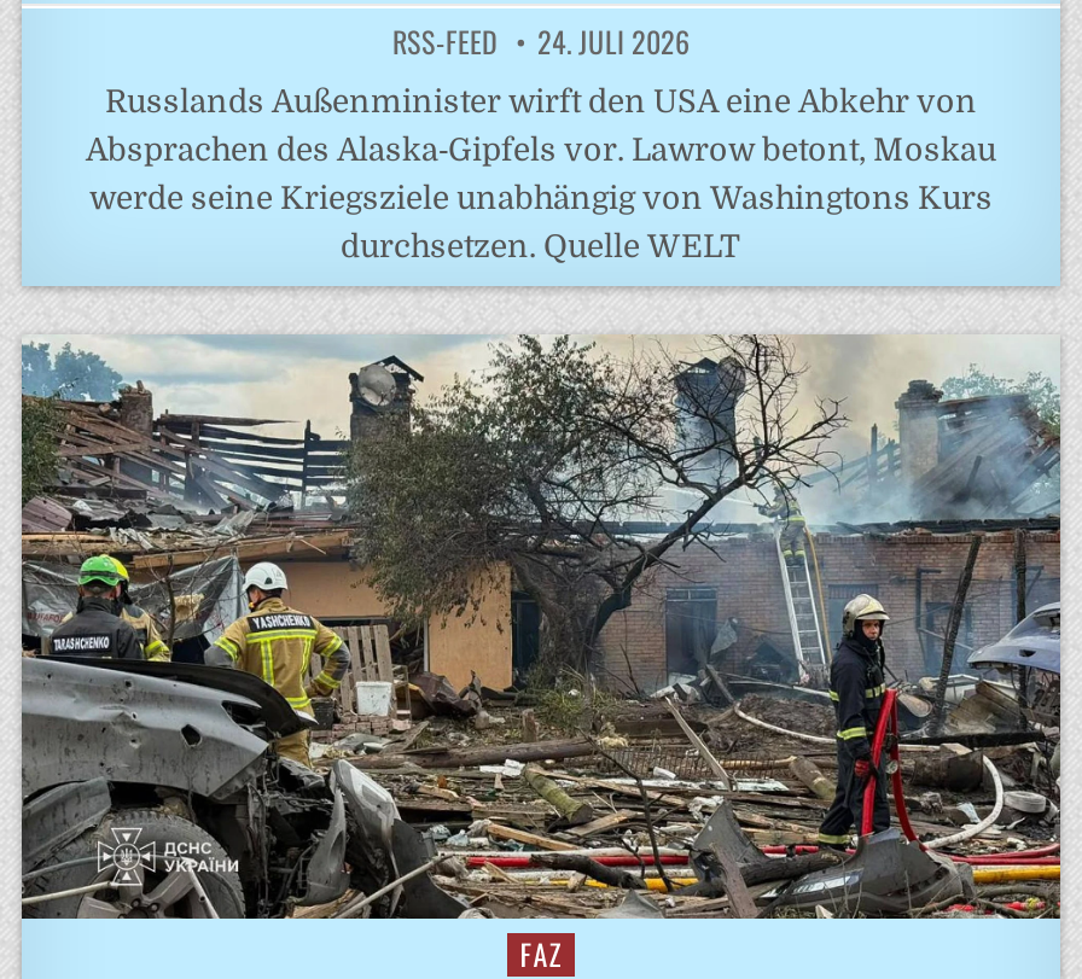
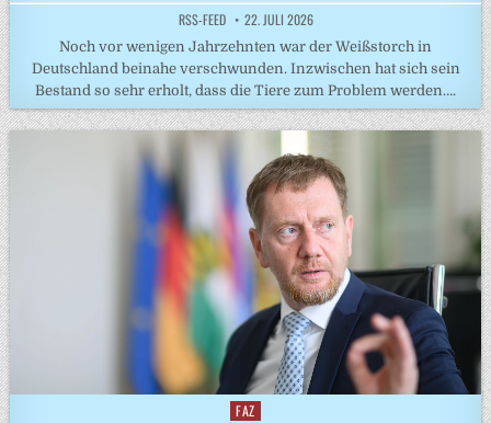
- RSS-FEED 24. JULI 2026
+ RSS-FEED 22. JULI 2026

- Russlands Außenminister wirft den USA eine Abkehr von
- Absprachen des Alaska‑Gipfels vor. Lawrow betont, Moskau
- werde seine Kriegsziele unabhängig von Washingtons Kurs
- durchsetzen. Quelle WELT
+ Noch vor wenigen Jahrzehnten war der Weißstorch in
+ Deutschland beinahe verschwunden. Inzwischen hat sich sein
+ Bestand so sehr erholt, dass die Tiere zum Problem werden….

- [image]
+ [image]
